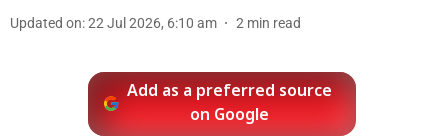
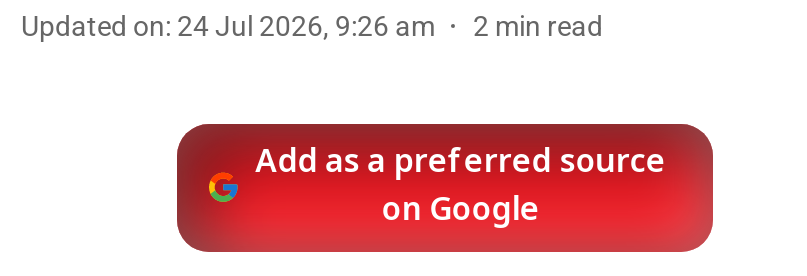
- Updated on: 22 Jul 2026, 6:10 am
+ Updated on: 24 Jul 2026, 9:26 am
